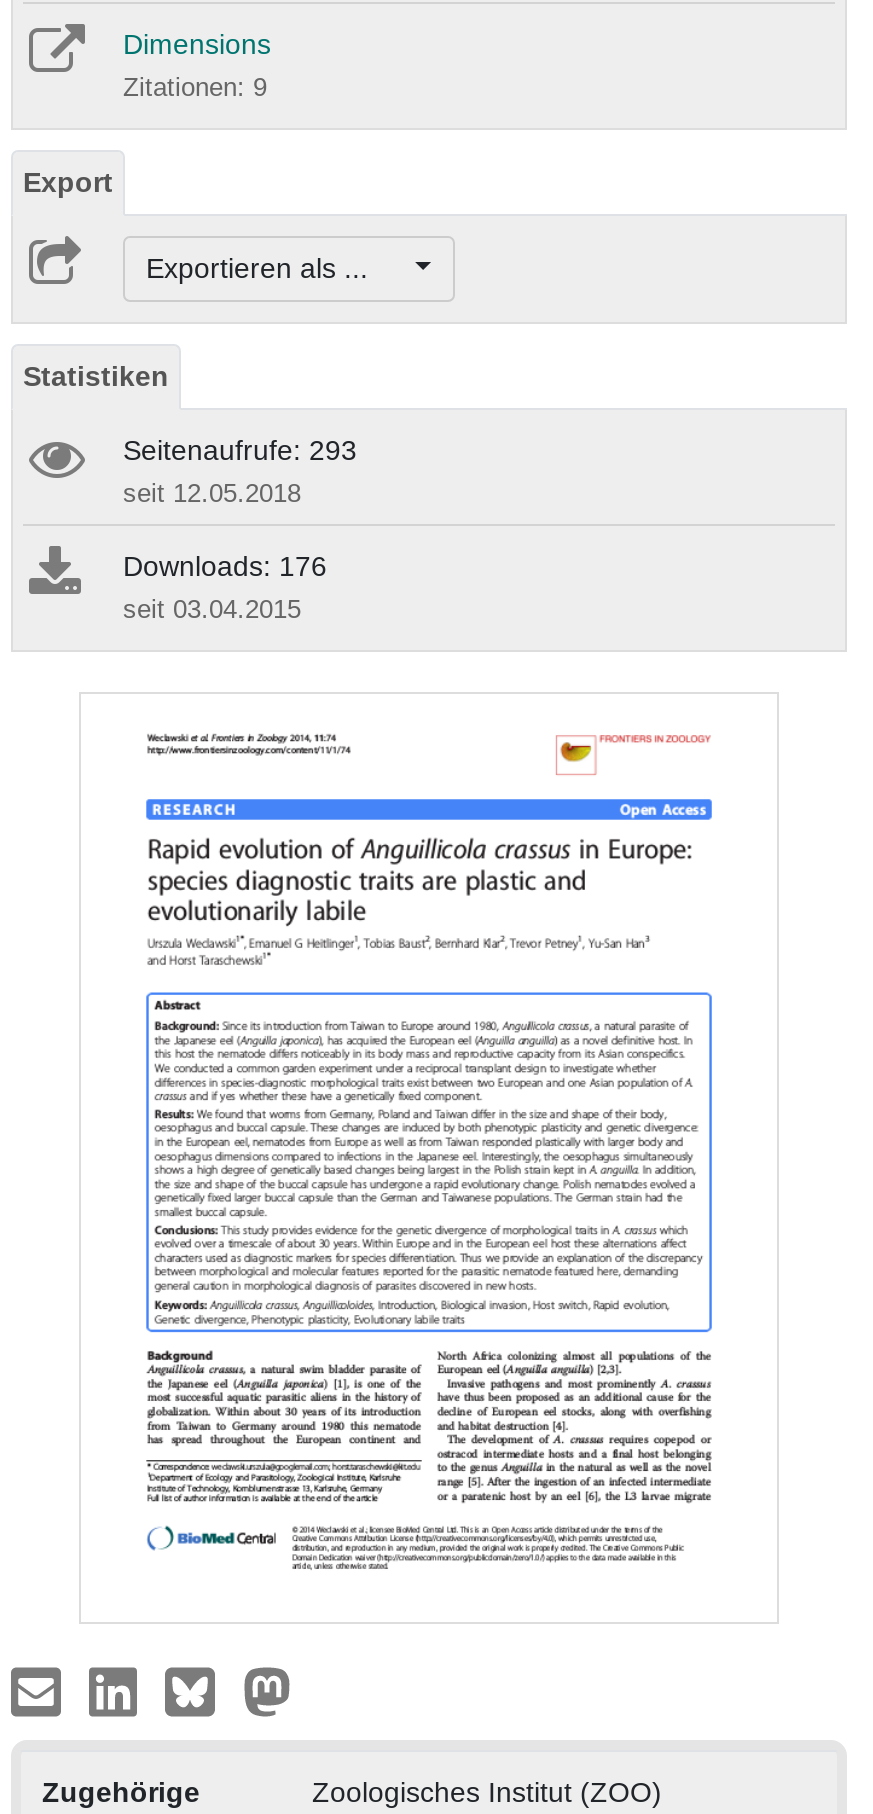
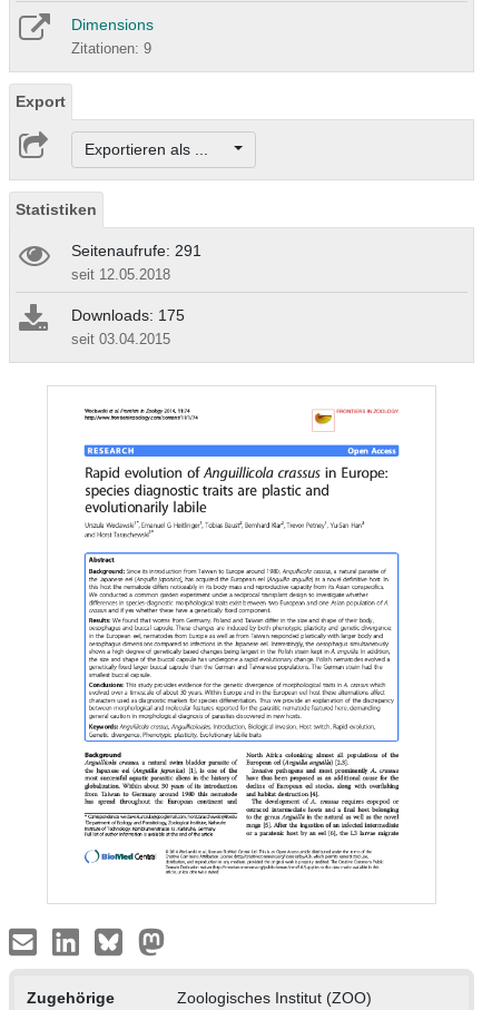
- Seitenaufrufe: 293
+ Seitenaufrufe: 291

- Downloads: 176
+ Downloads: 175
